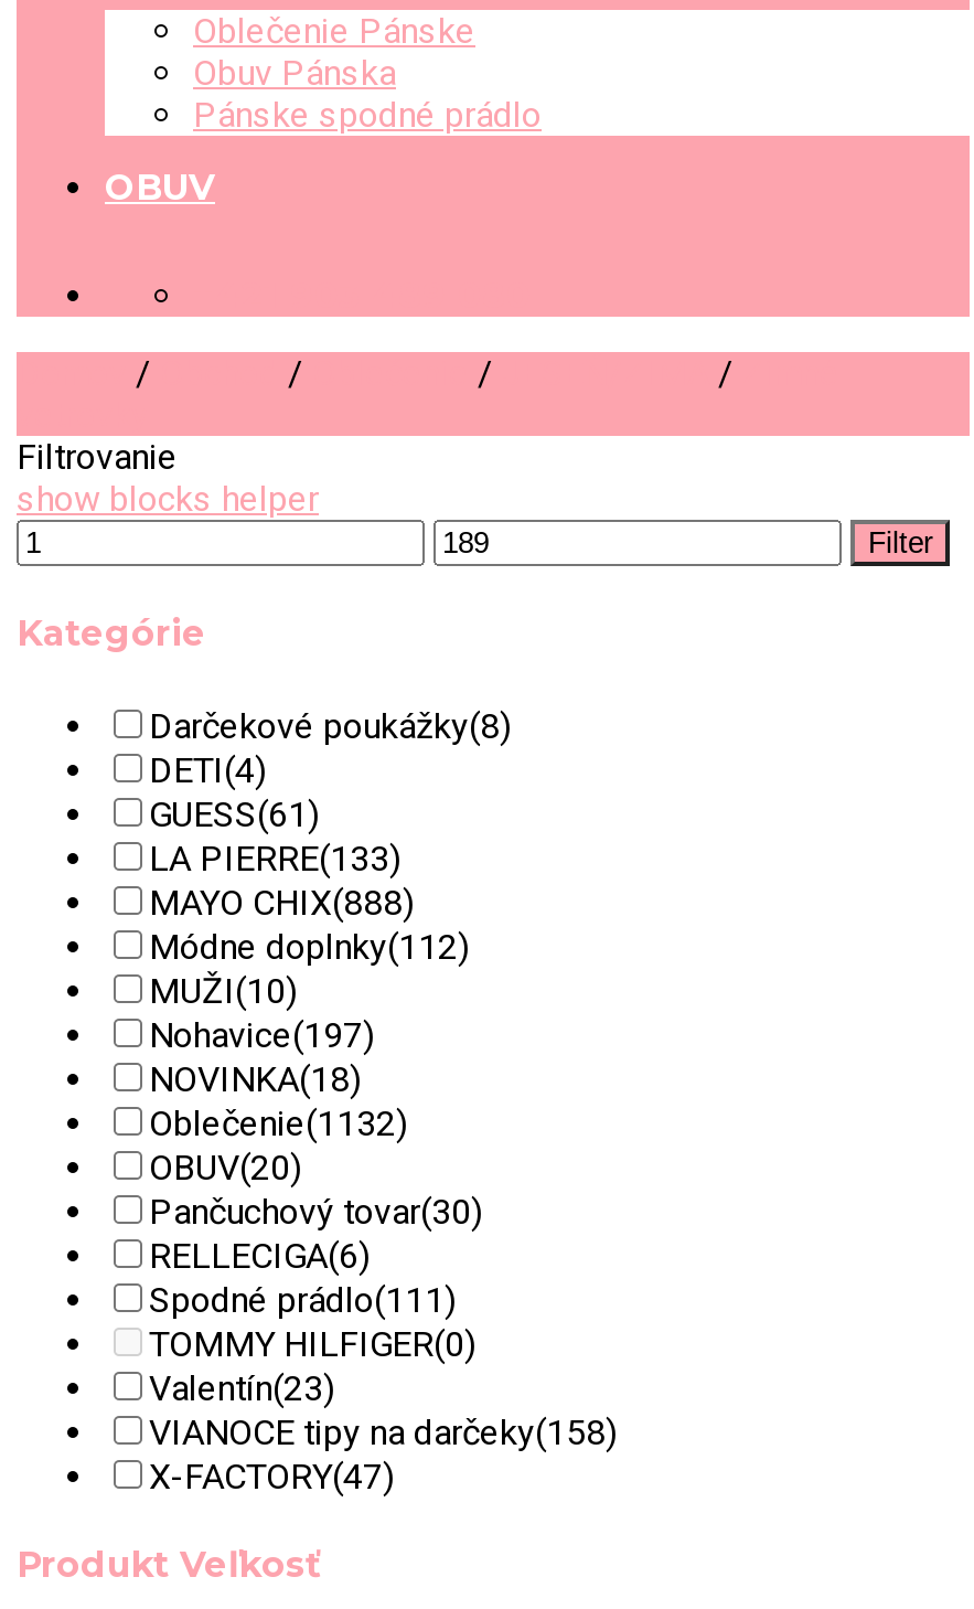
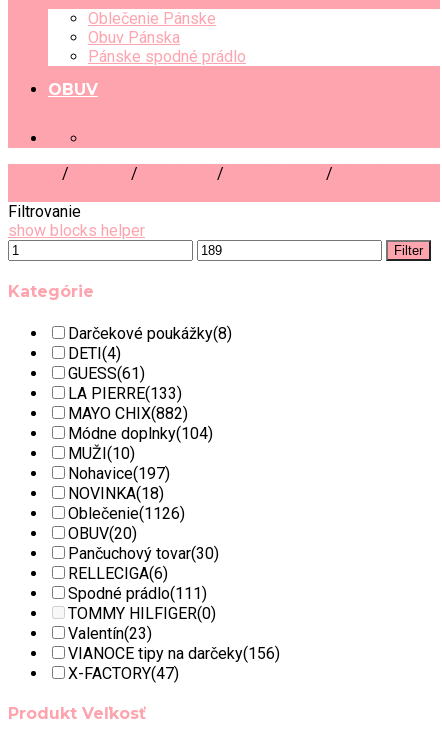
- MAYO CHIX(888)
+ MAYO CHIX(882)

- Módne doplnky(112)
+ Módne doplnky(104)

- Oblečenie(1132)
+ Oblečenie(1126)

- VIANOCE tipy na darčeky(158)
+ VIANOCE tipy na darčeky(156)
